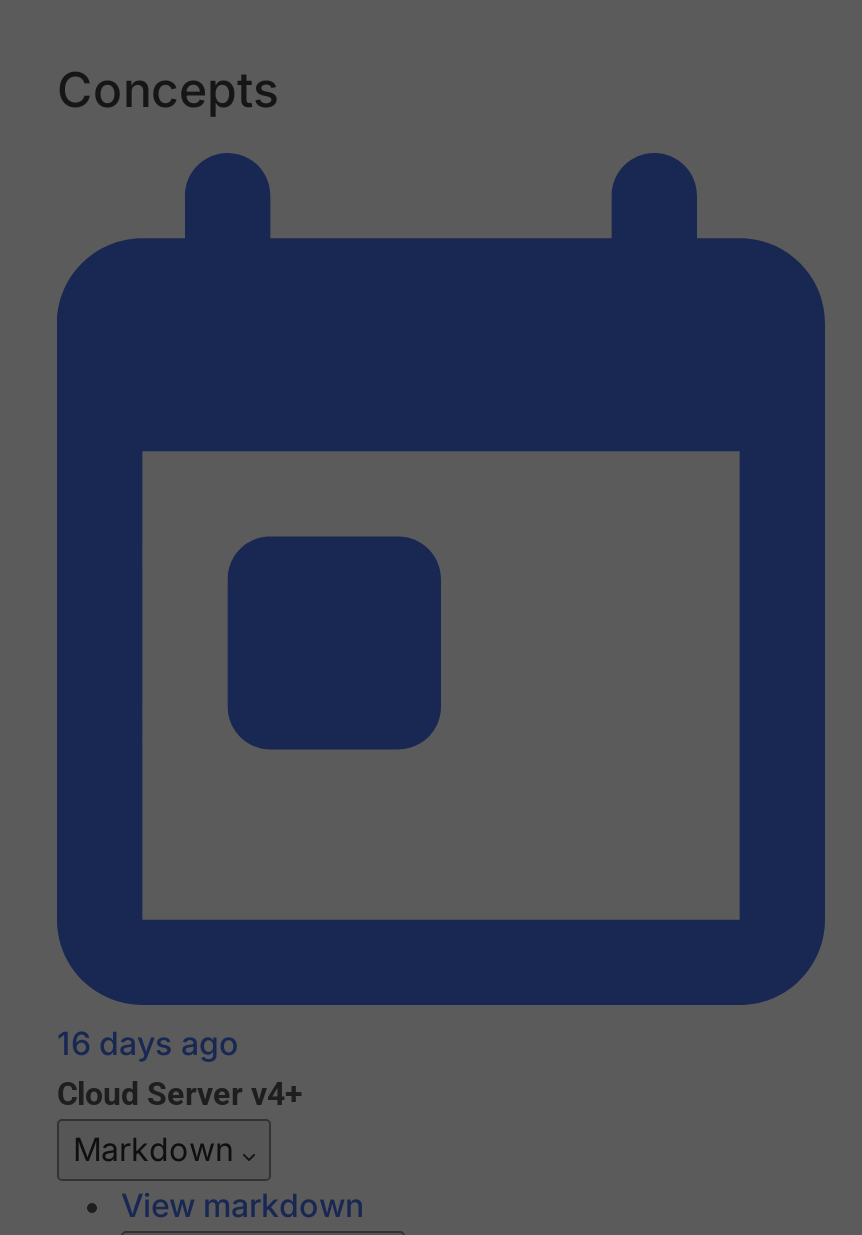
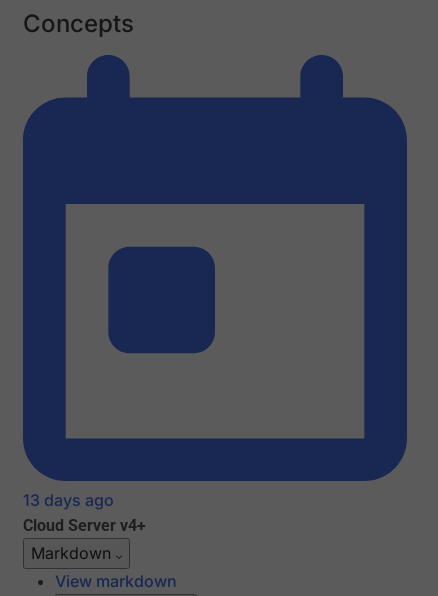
- 16 days ago
+ 13 days ago
